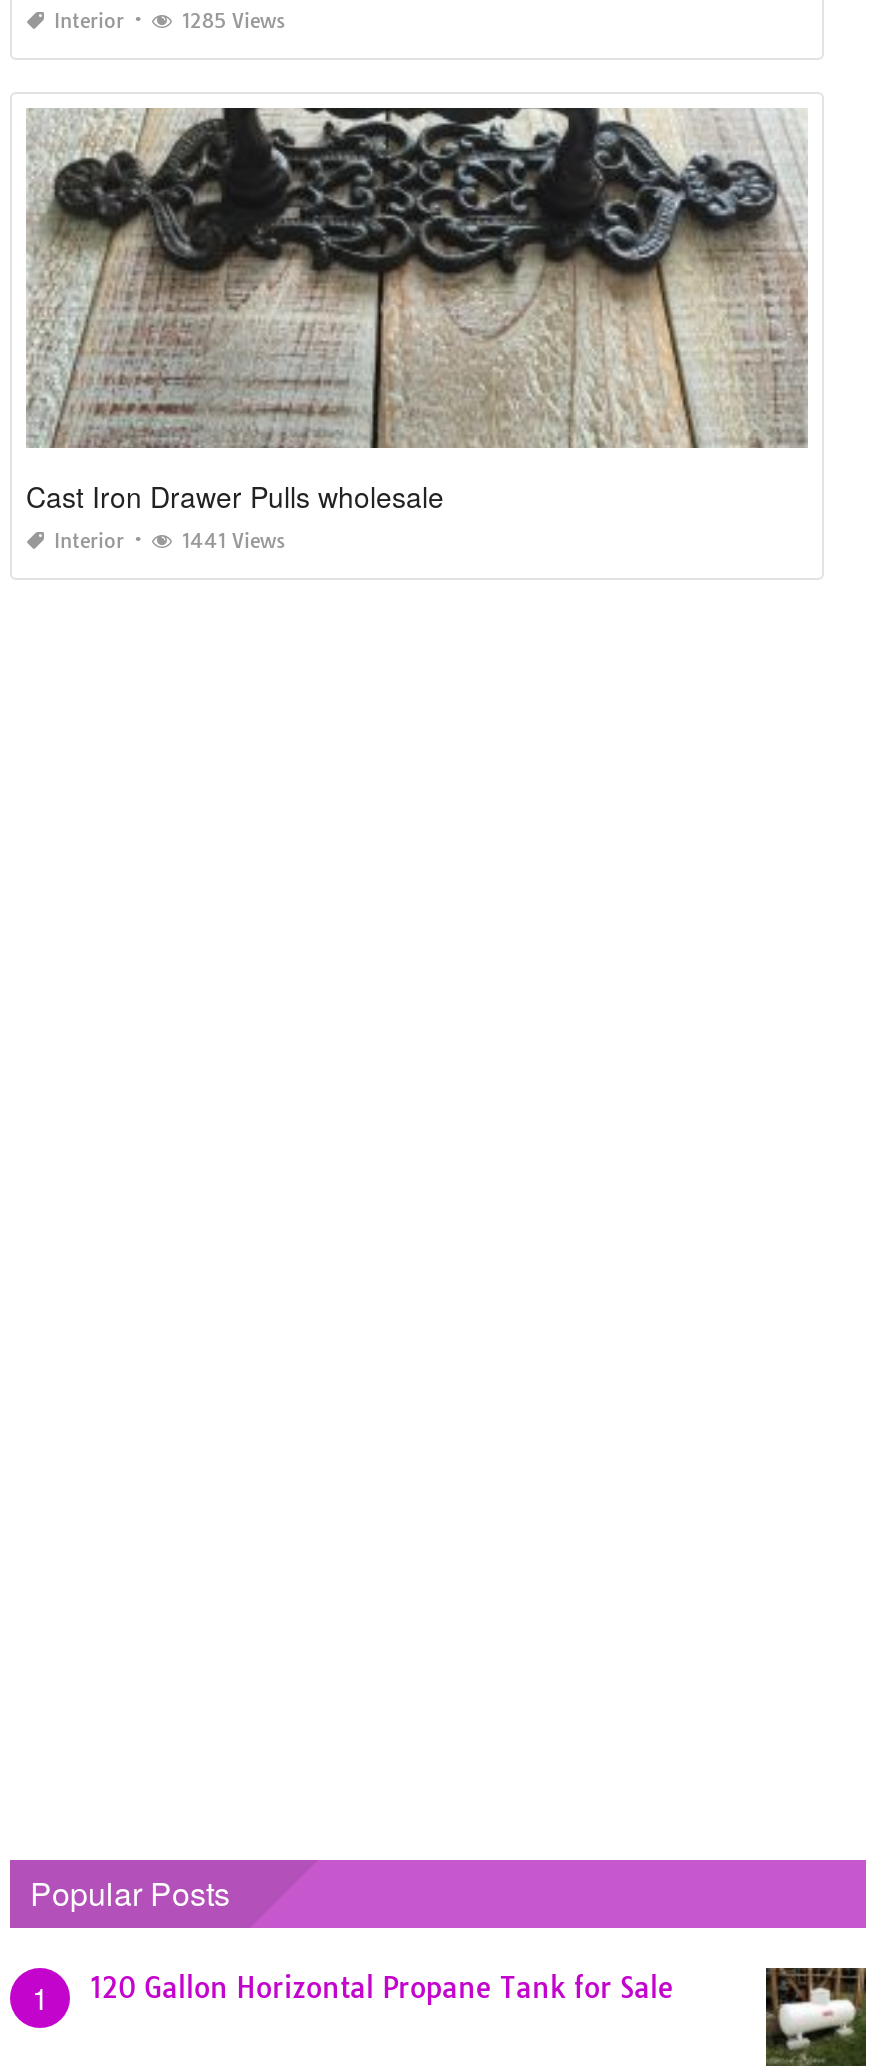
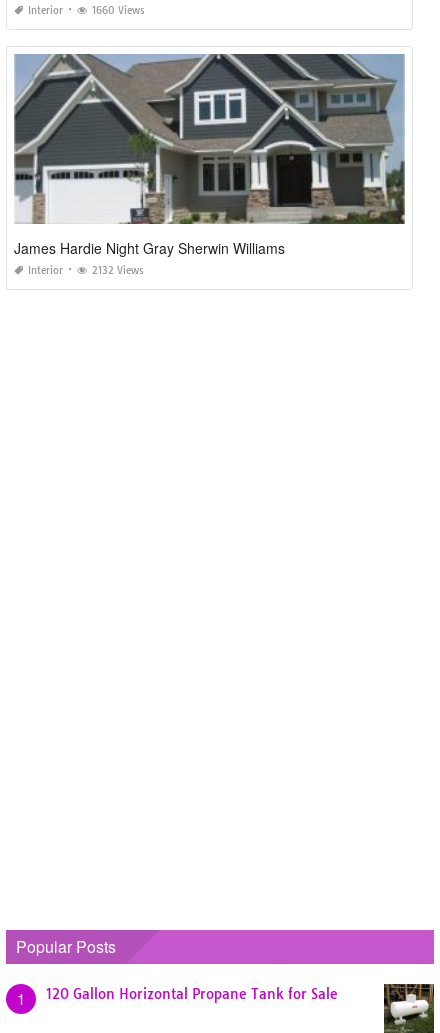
- 1285 Views
+ 1660 Views

- [image]
- Cast Iron Drawer Pulls wholesale
+ [image]
+ James Hardie Night Gray Sherwin Williams

- 1441 Views
+ 2132 Views
